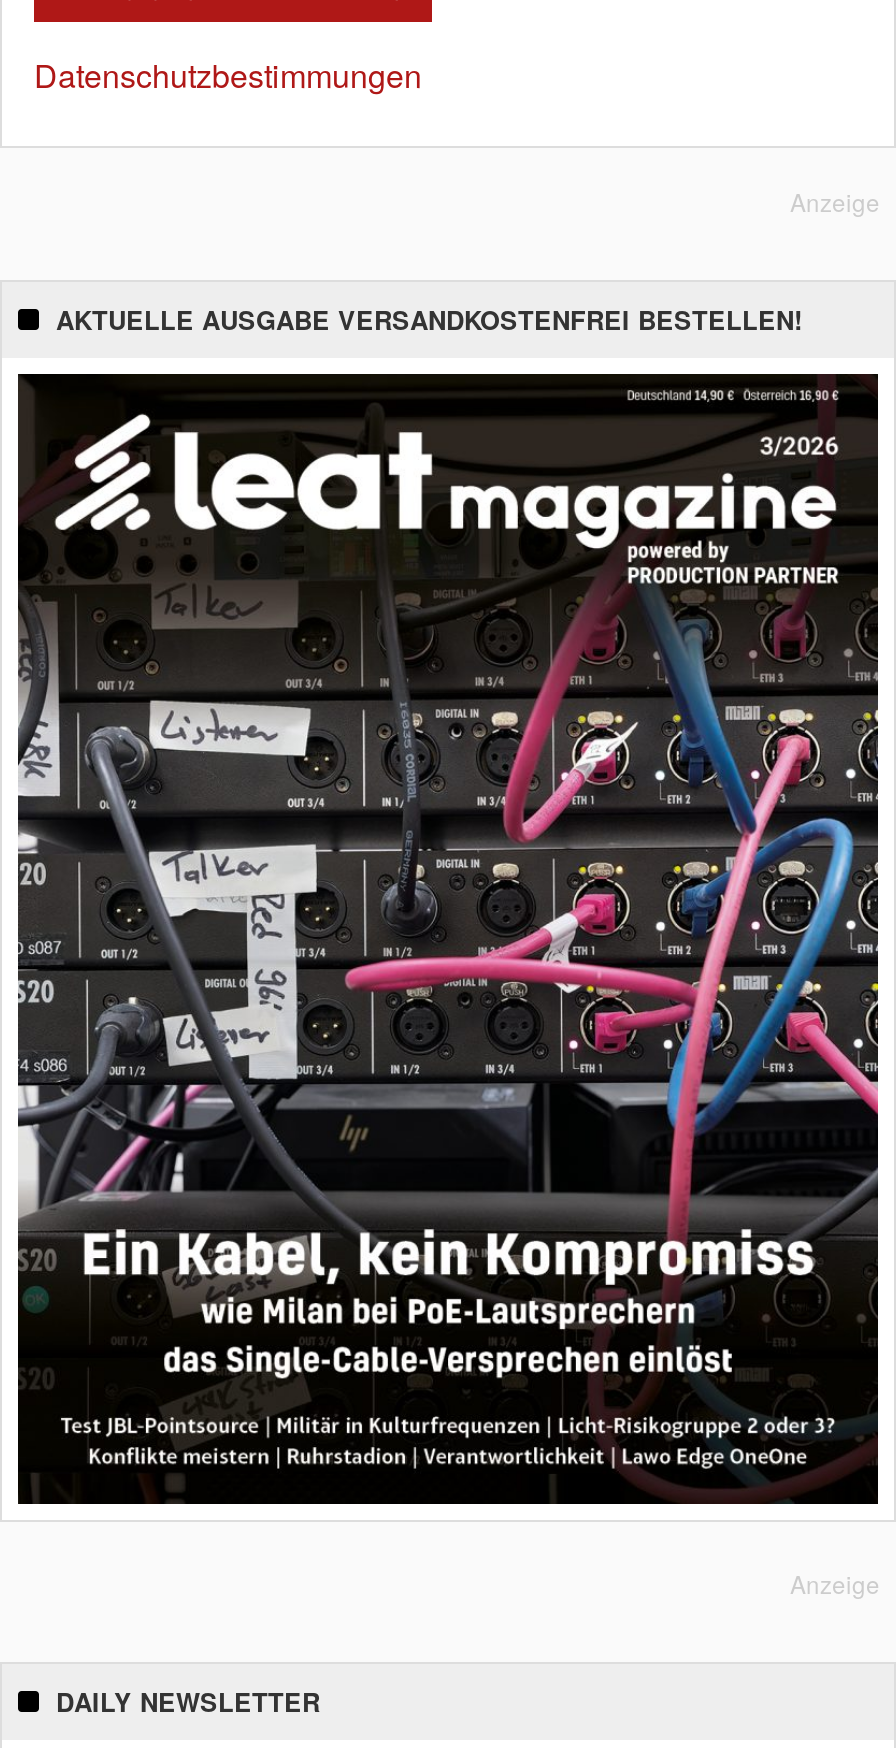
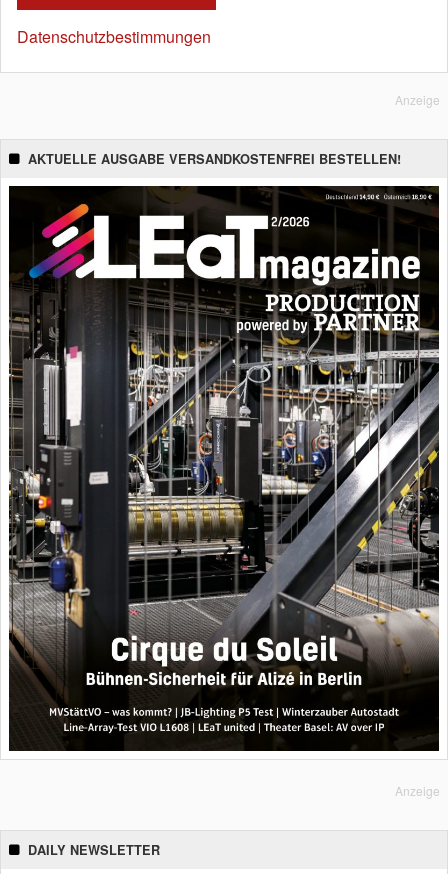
- [image]
+ [image]
